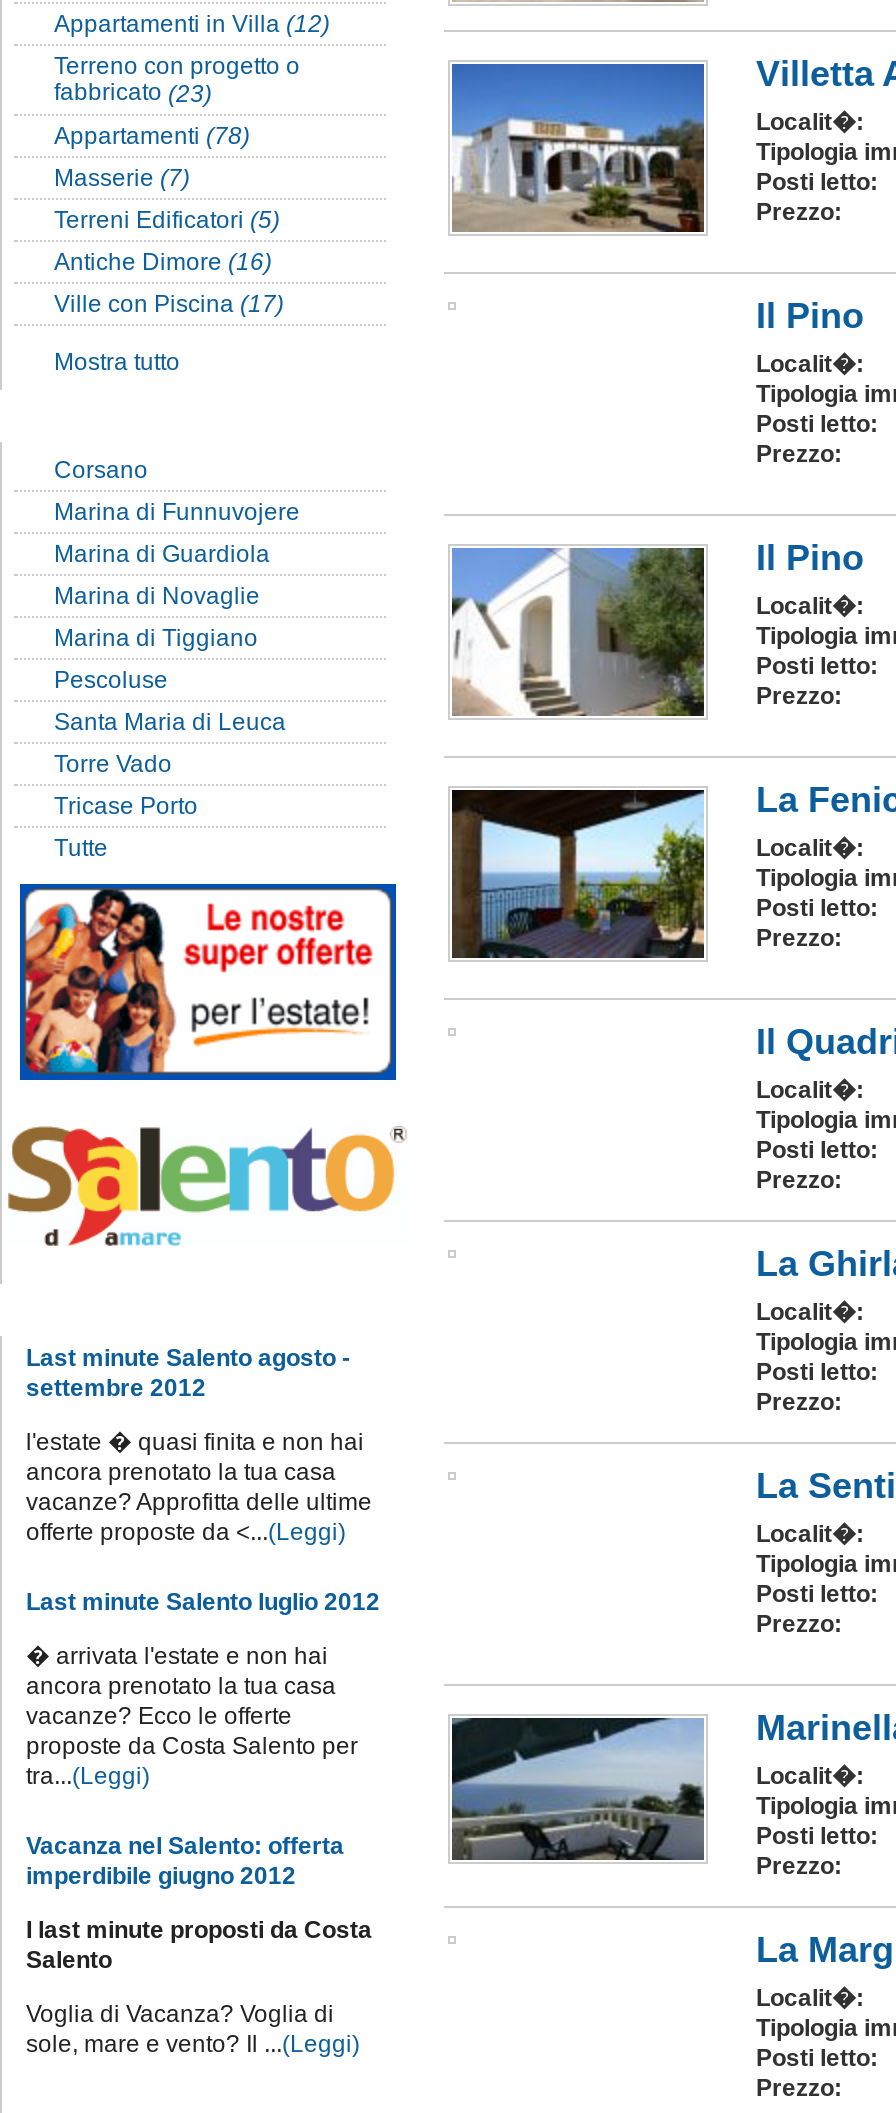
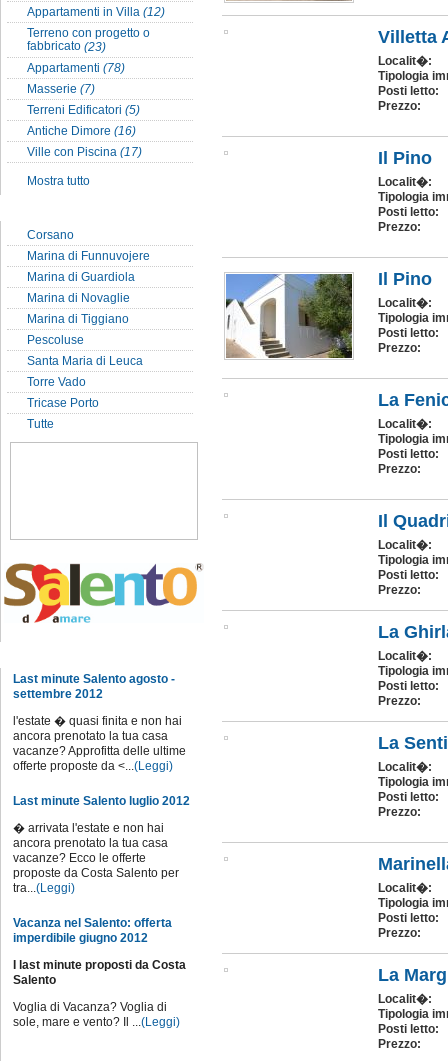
- [image]

- [image]

- [image]

- [image]
